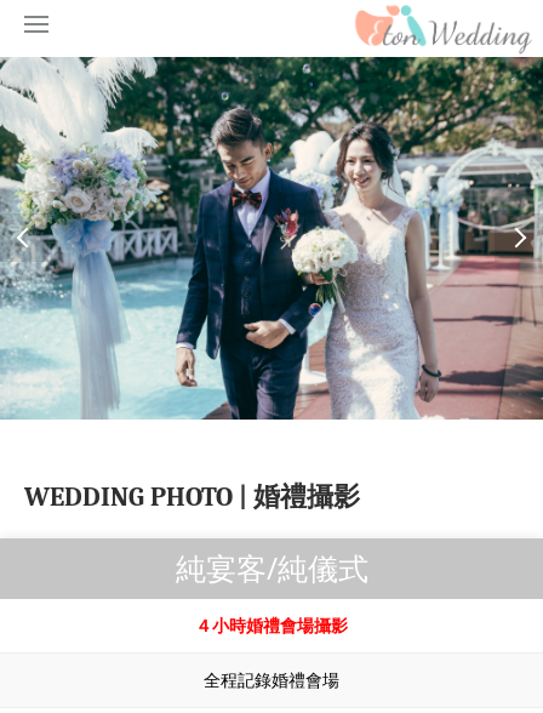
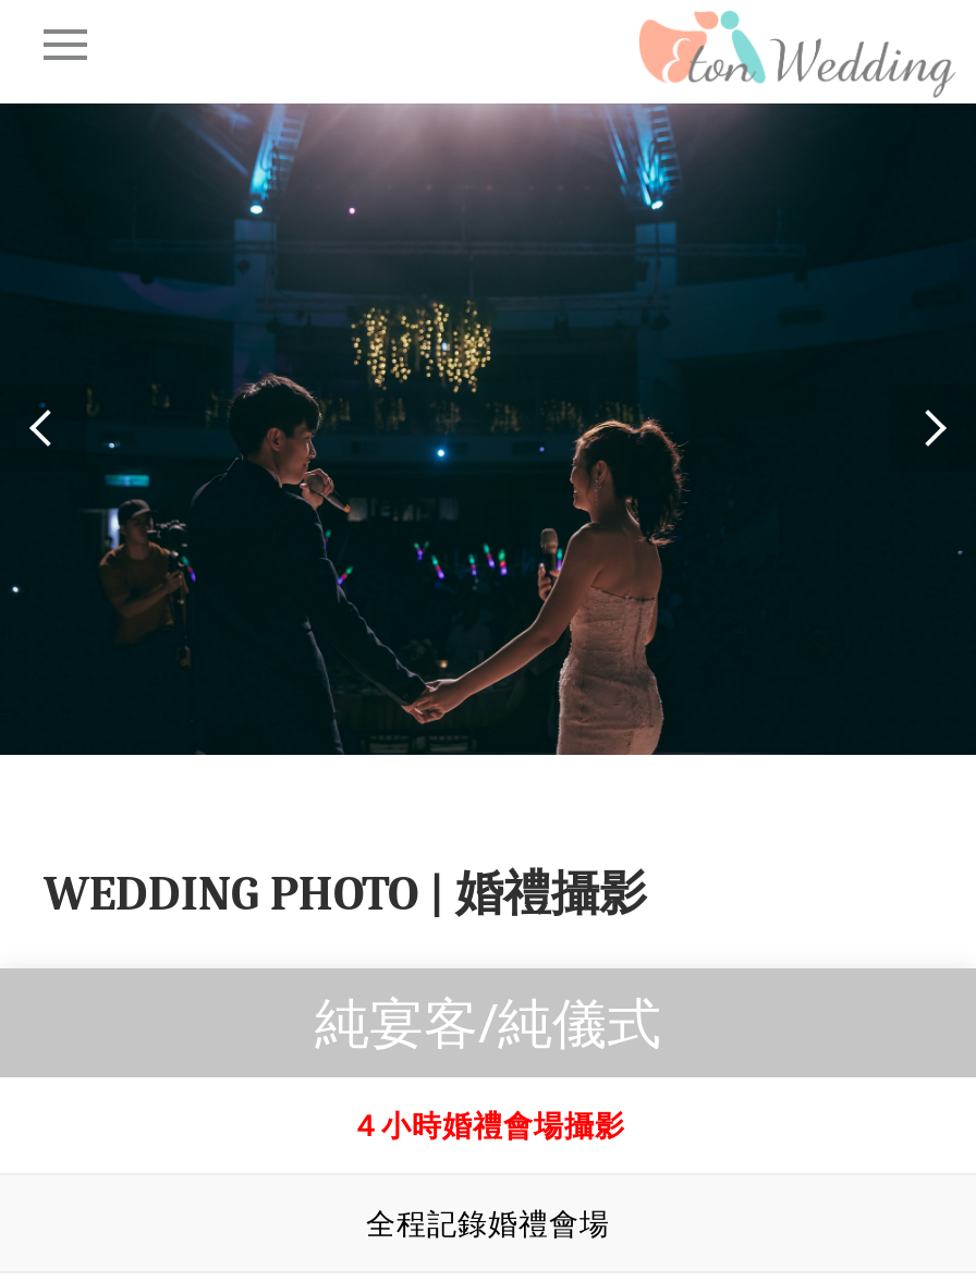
- [image]
+ [image]
